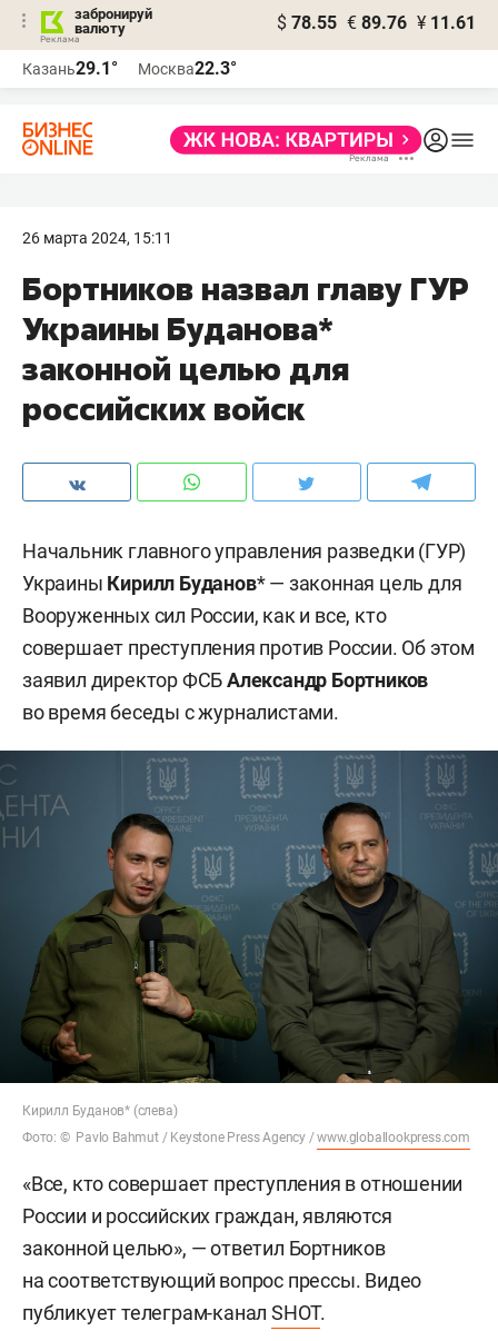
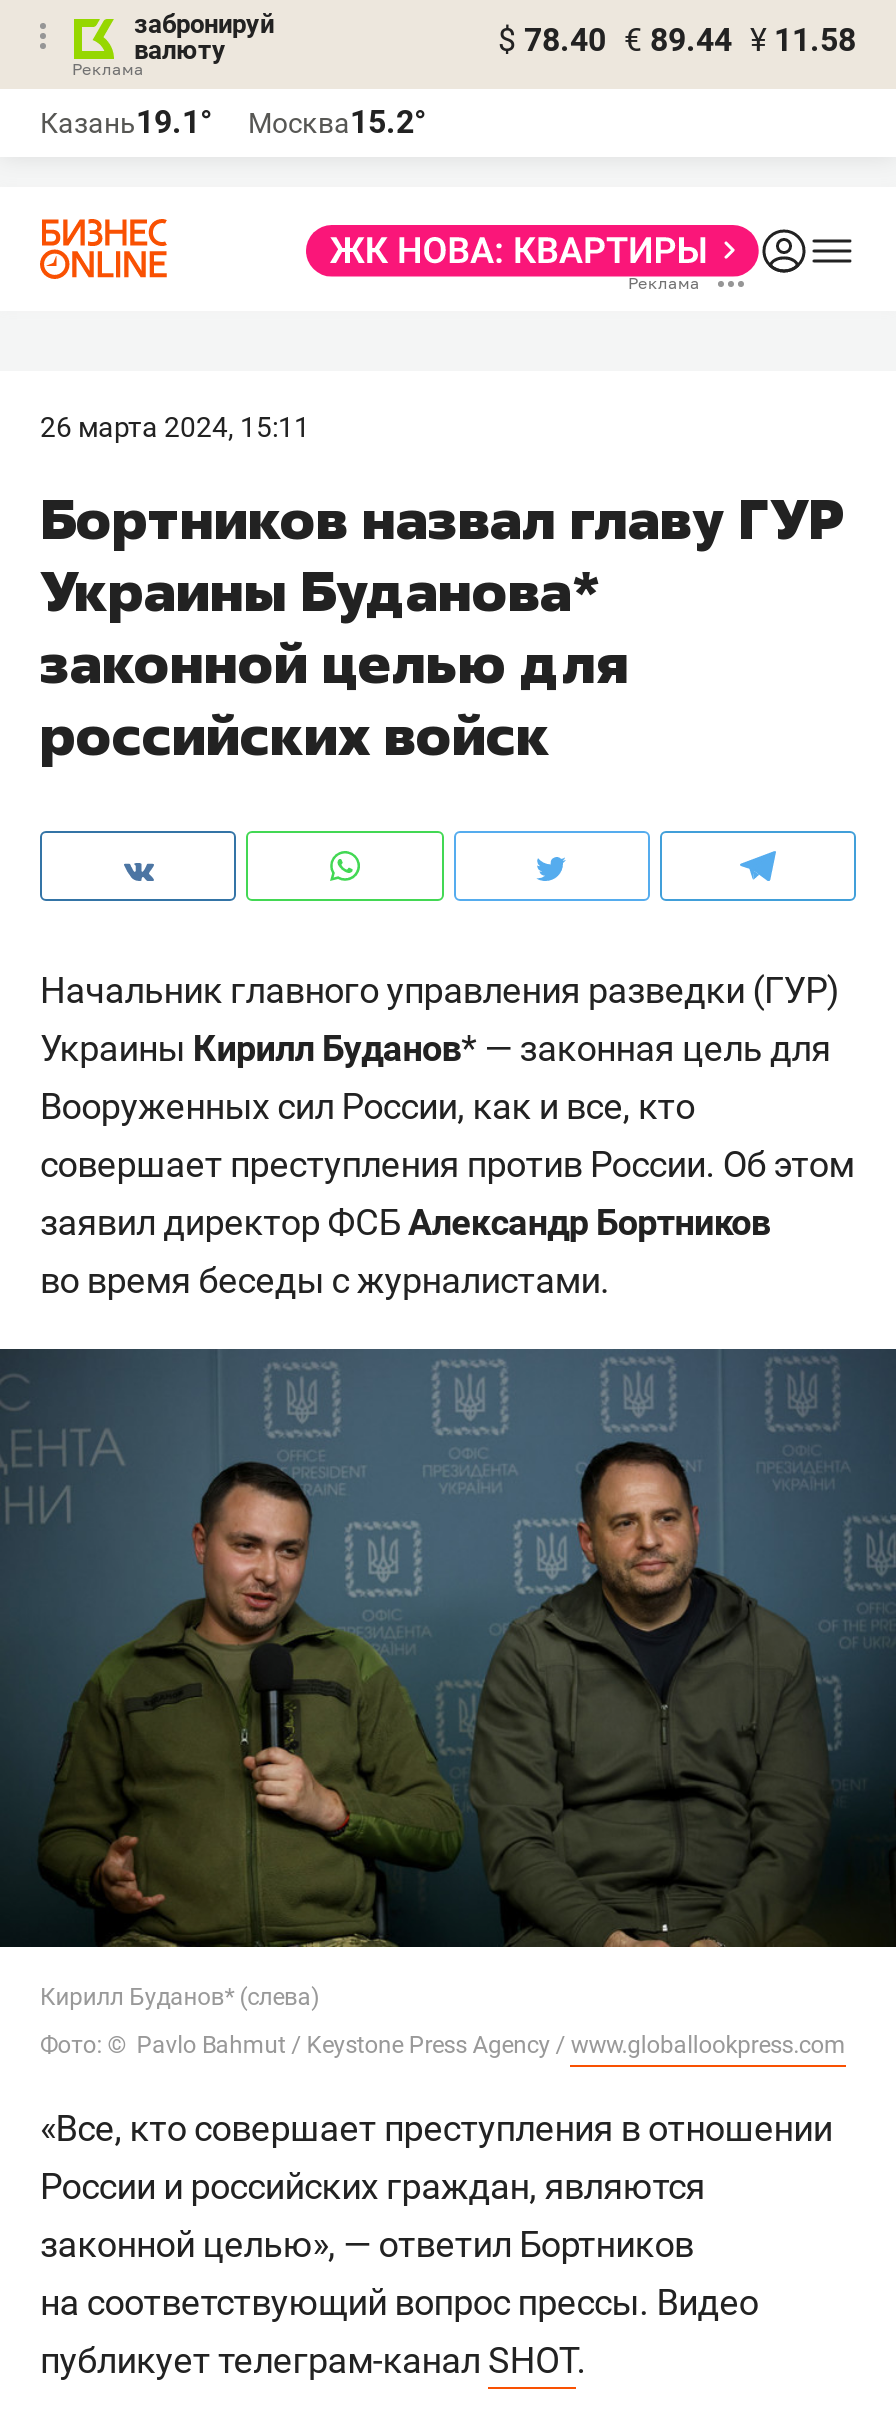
- $ 78.55 € 89.76 ¥ 11.61
+ $ 78.40 € 89.44 ¥ 11.58

- Казань29.1°
+ Казань19.1°

- Москва22.3°
+ Москва15.2°
